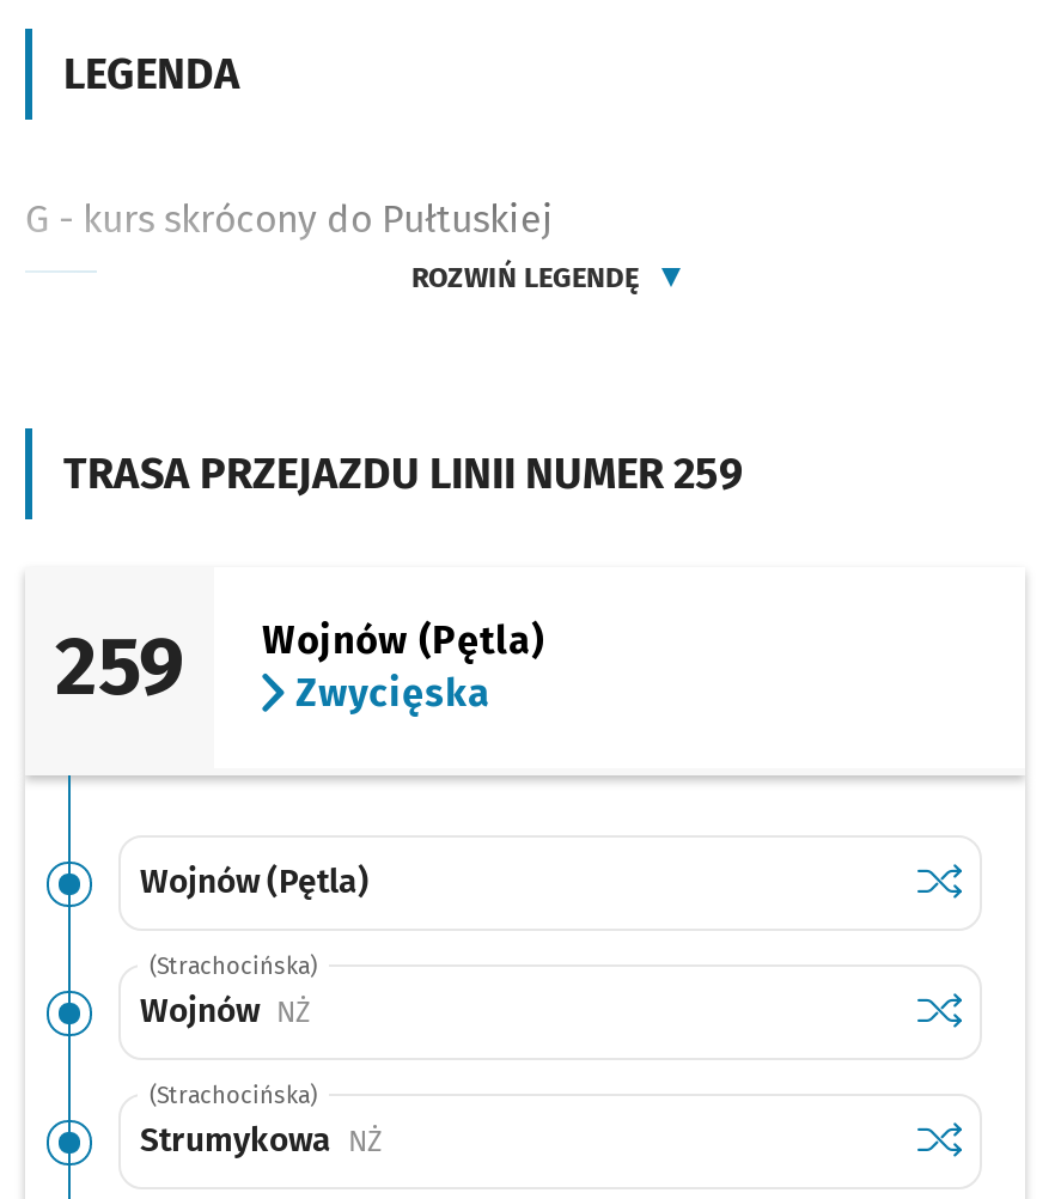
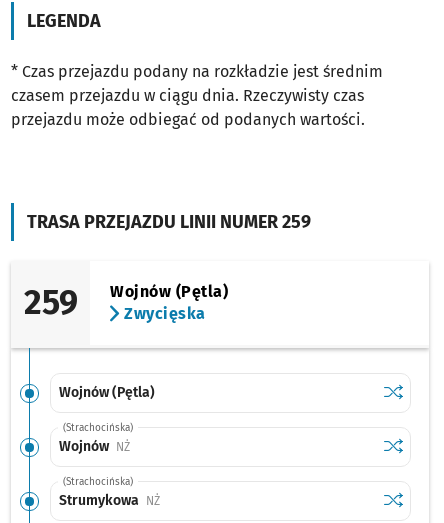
- G - kurs skrócony do Pułtuskiej
- ROZWIŃ LEGENDĘ
+ * Czas przejazdu podany na rozkładzie jest średnim
+ czasem przejazdu w ciągu dnia. Rzeczywisty czas
+ przejazdu może odbiegać od podanych wartości.
